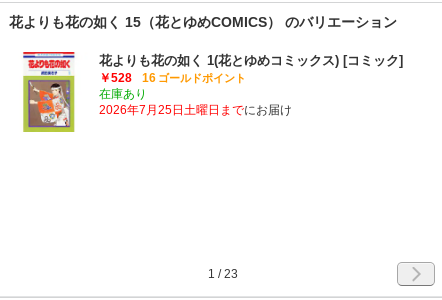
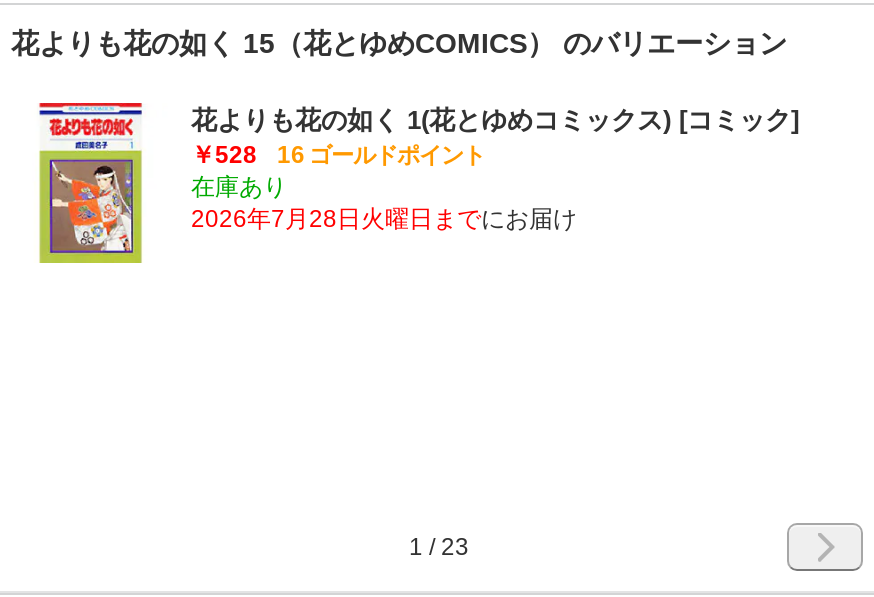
- 2026年7月25日土曜日までにお届け
+ 2026年7月28日火曜日までにお届け
